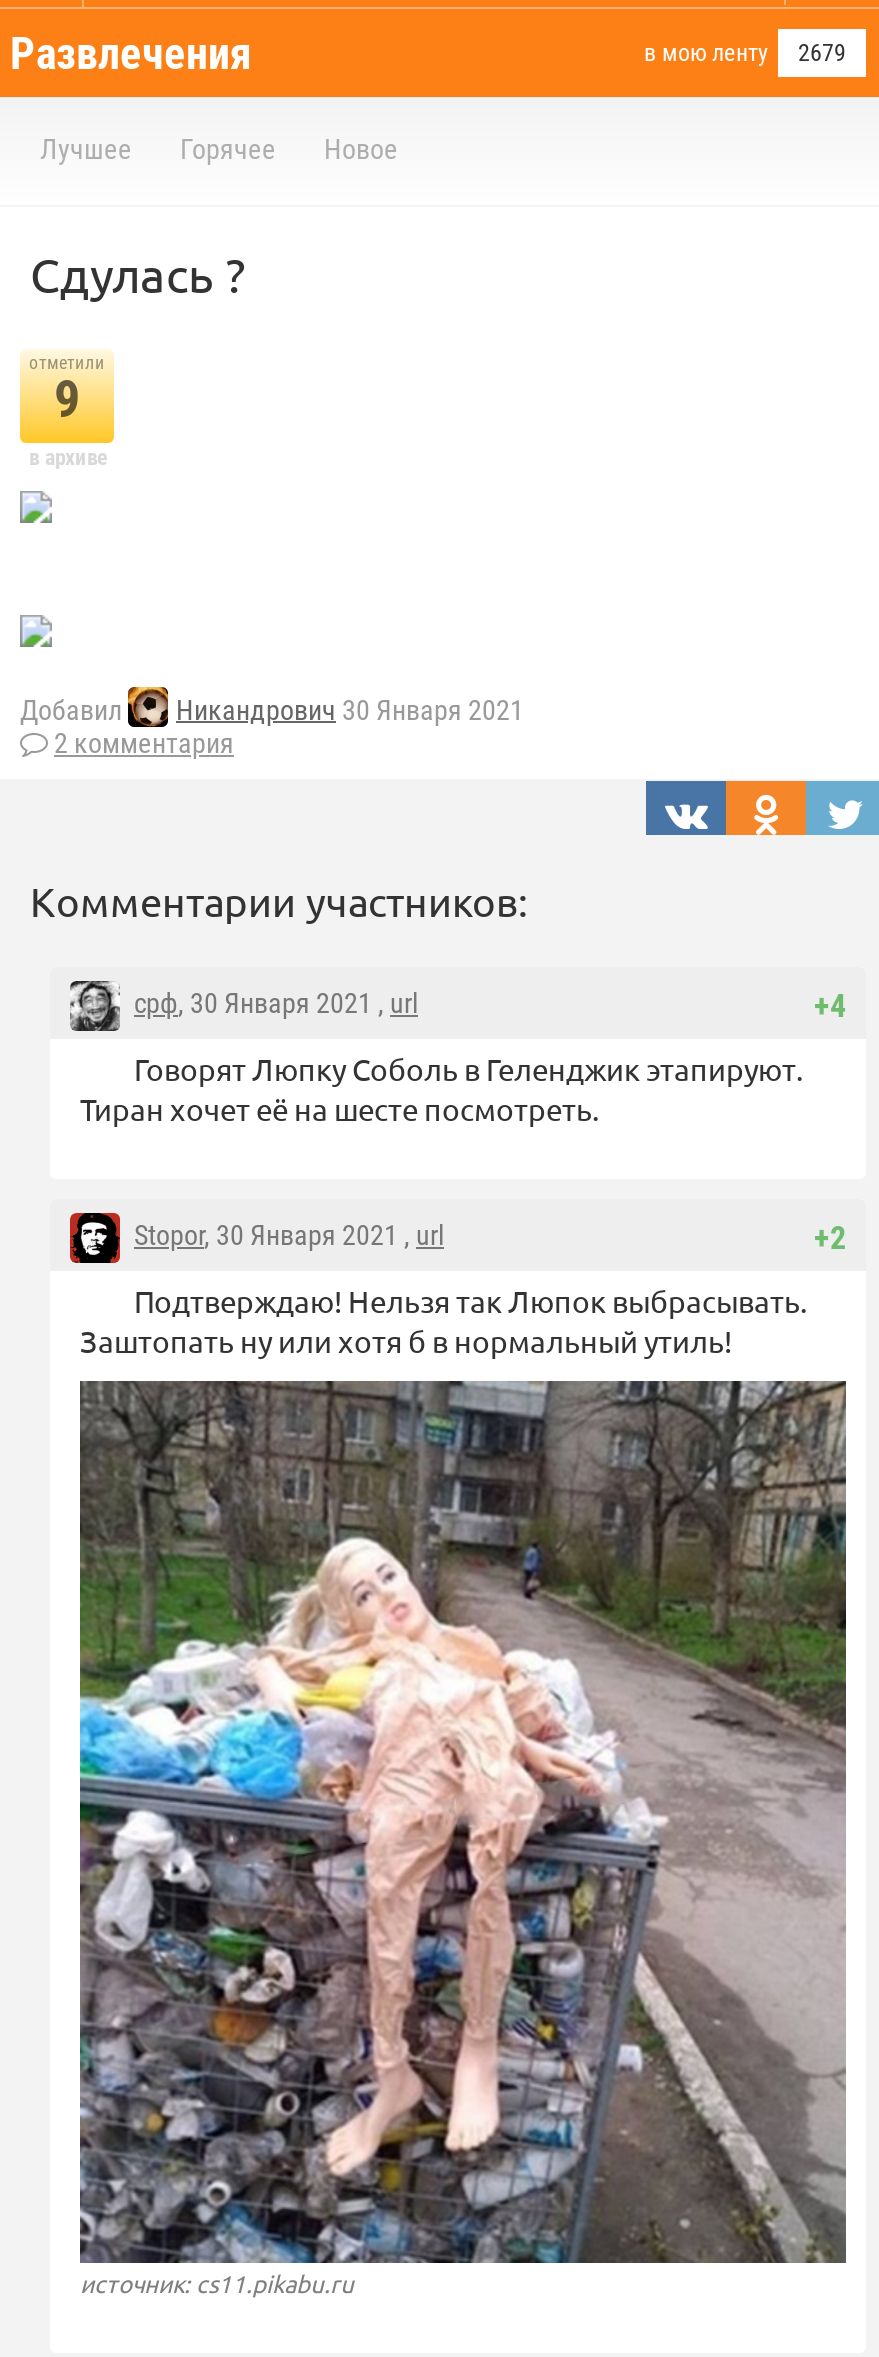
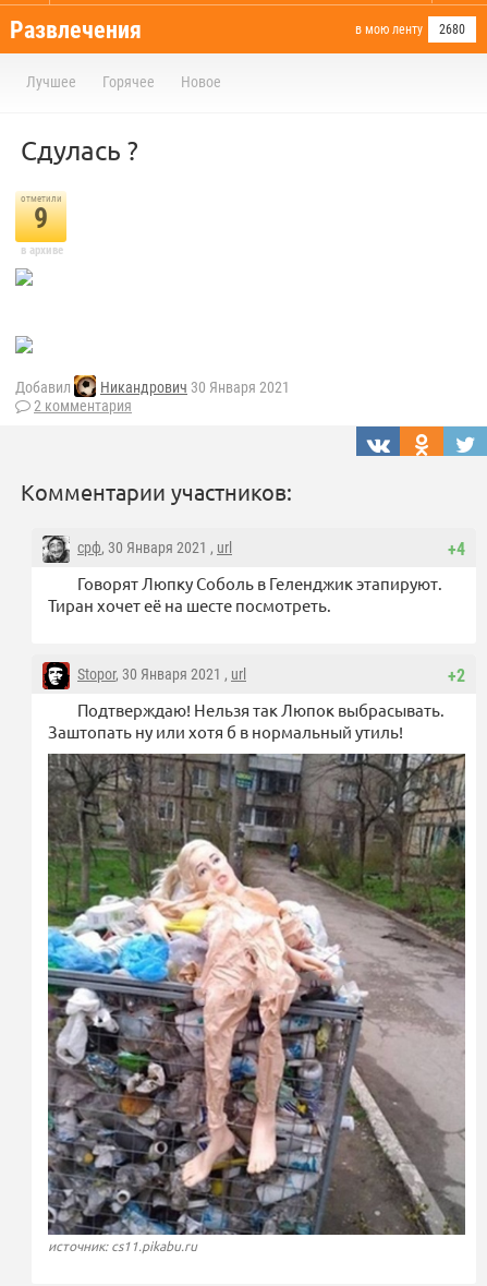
- в мою ленту 2679
+ в мою ленту 2680
